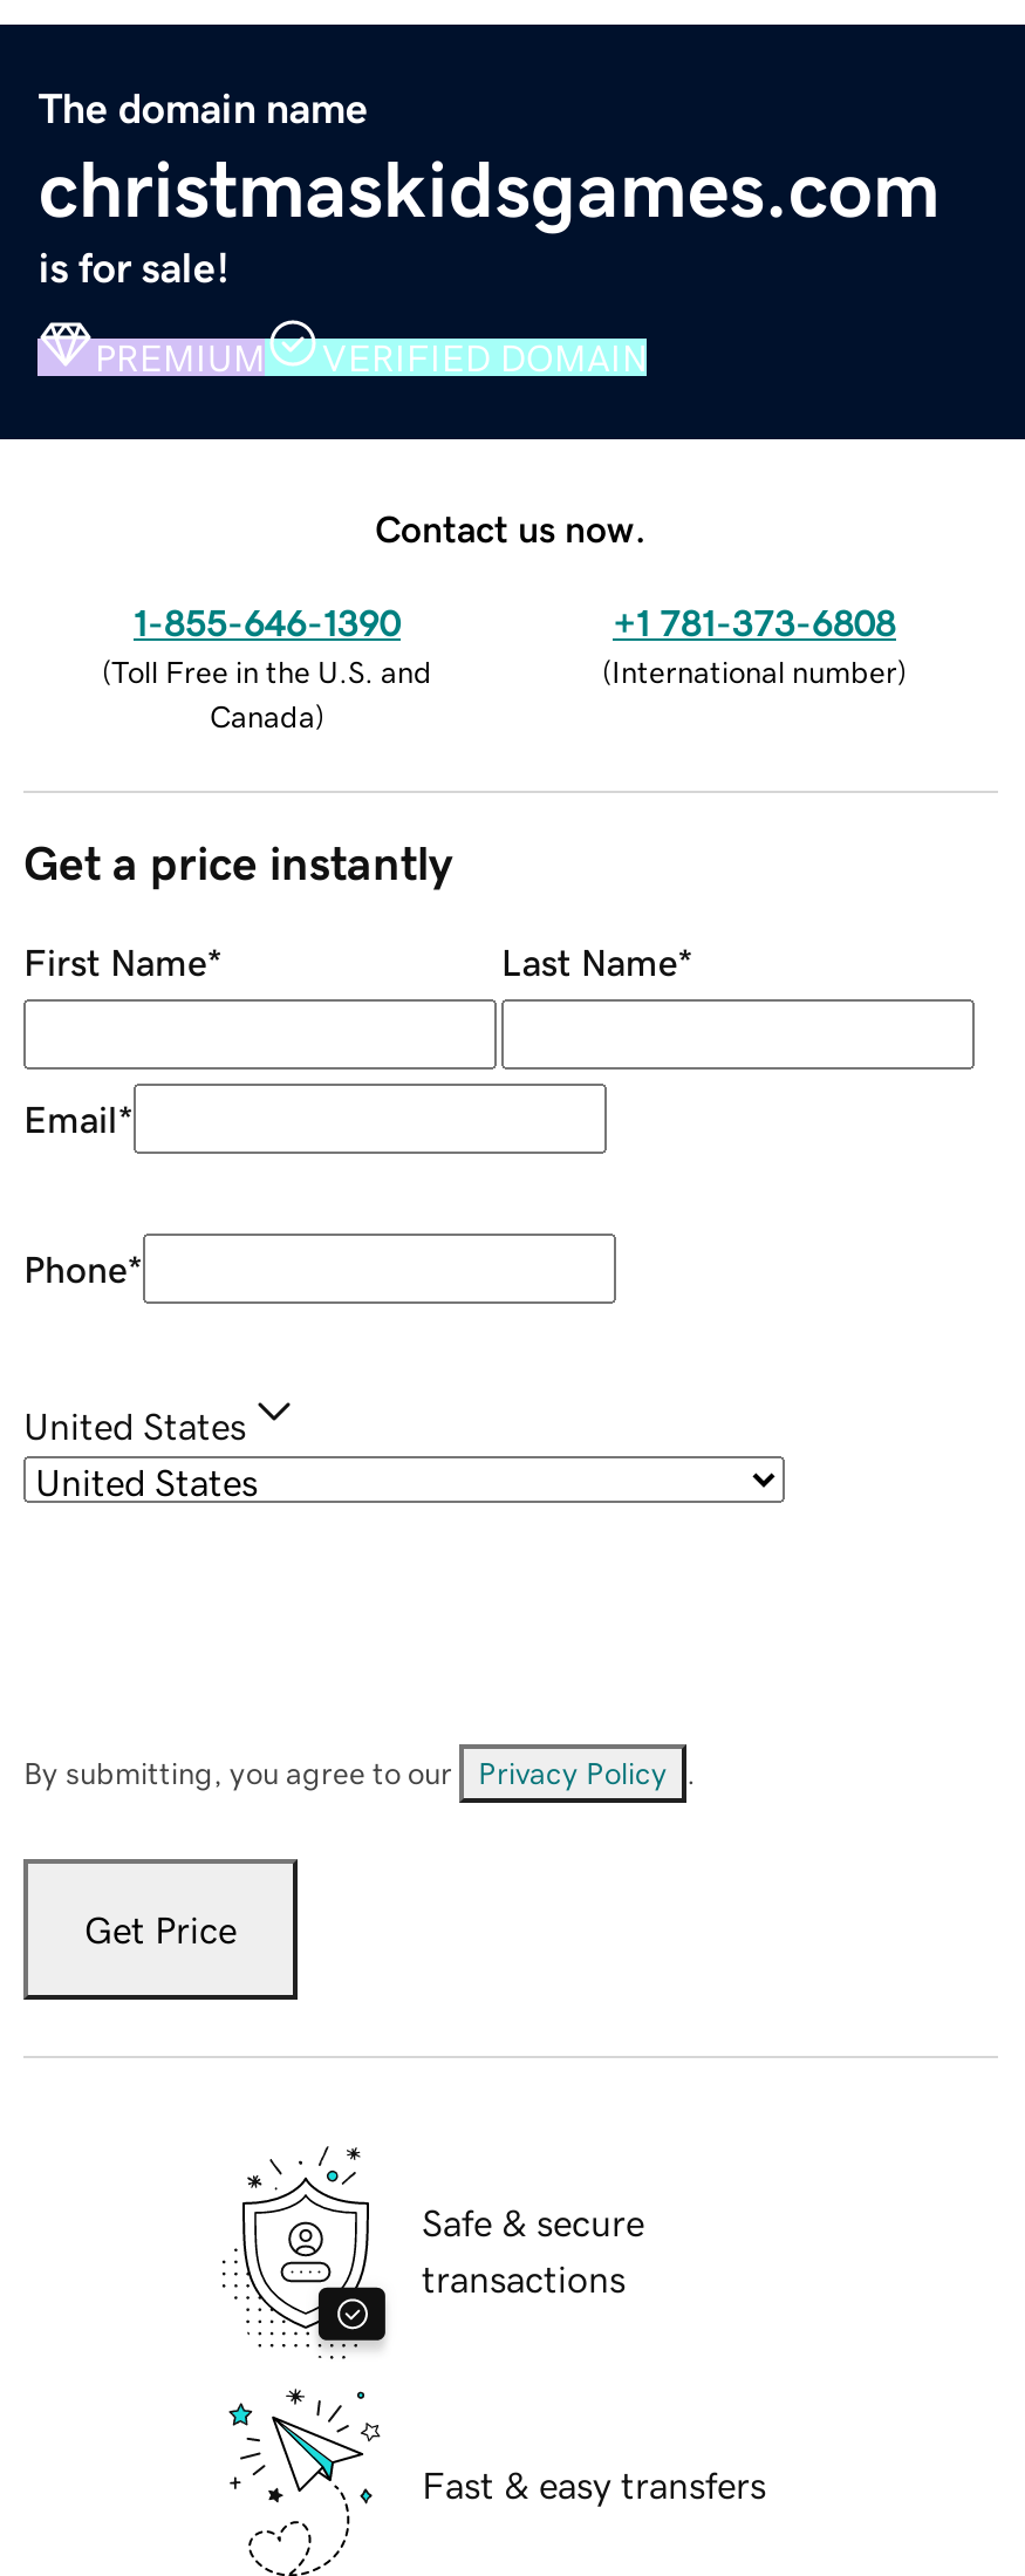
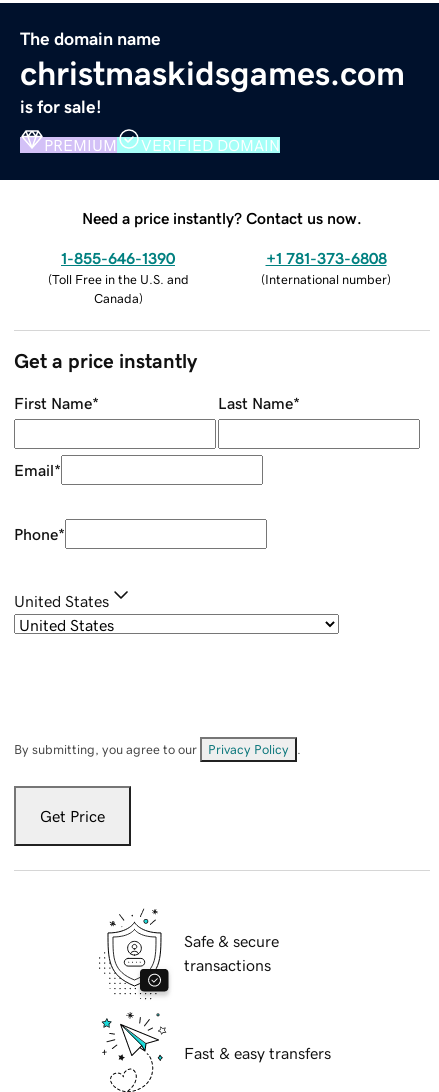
- Contact us now.
+ Need a price instantly? Contact us now.
